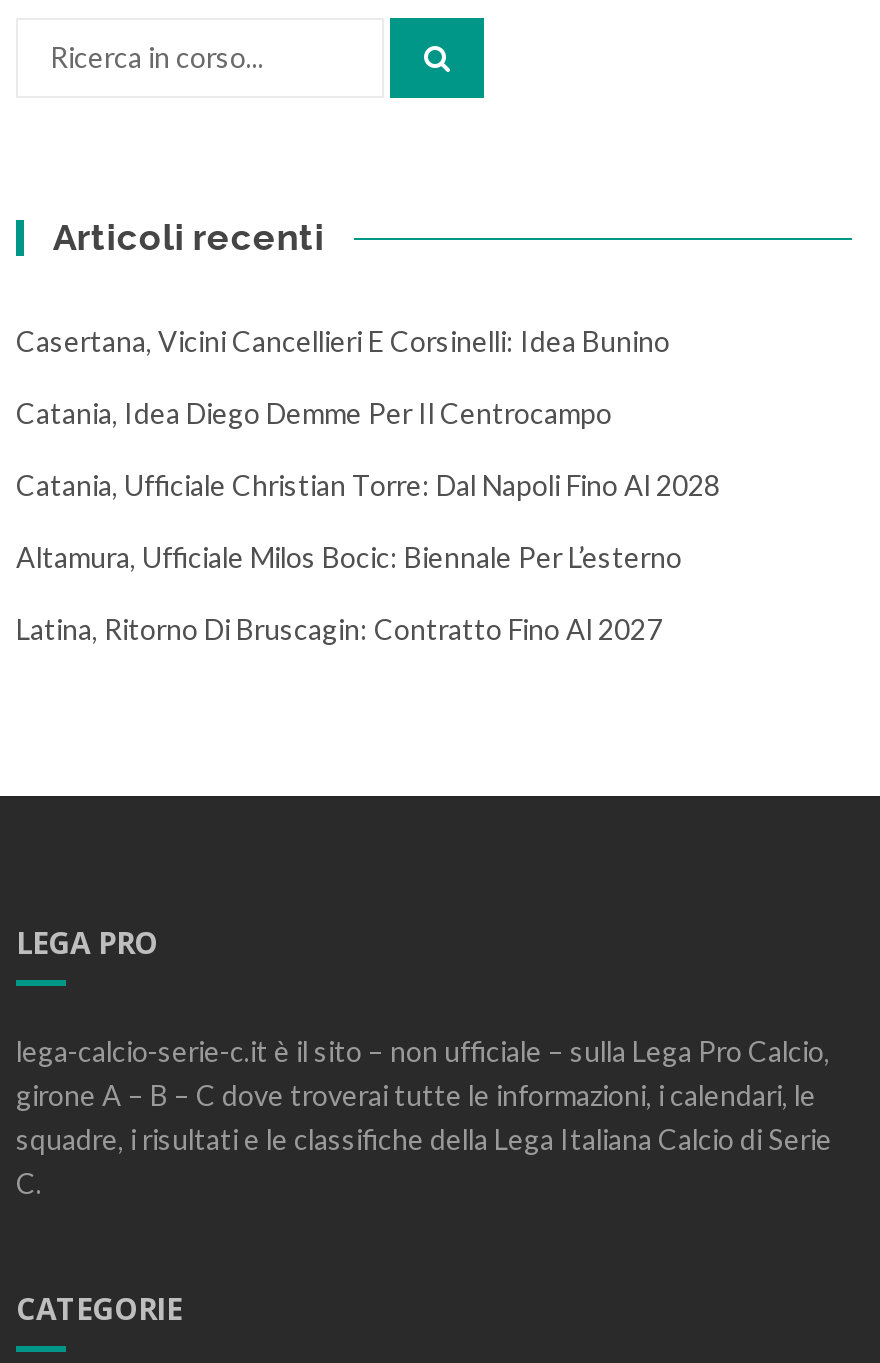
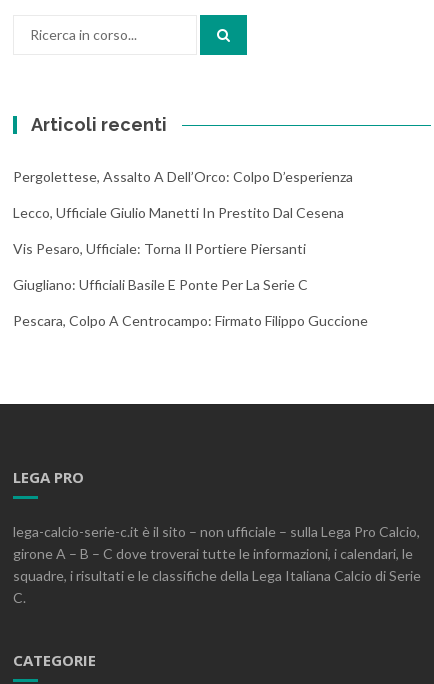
- Casertana, Vicini Cancellieri E Corsinelli: Idea Bunino
+ Pergolettese, Assalto A Dell’Orco: Colpo D’esperienza

- Catania, Idea Diego Demme Per Il Centrocampo
+ Lecco, Ufficiale Giulio Manetti In Prestito Dal Cesena

- Catania, Ufficiale Christian Torre: Dal Napoli Fino Al 2028
+ Vis Pesaro, Ufficiale: Torna Il Portiere Piersanti

- Altamura, Ufficiale Milos Bocic: Biennale Per L’esterno
+ Giugliano: Ufficiali Basile E Ponte Per La Serie C

- Latina, Ritorno Di Bruscagin: Contratto Fino Al 2027
+ Pescara, Colpo A Centrocampo: Firmato Filippo Guccione
